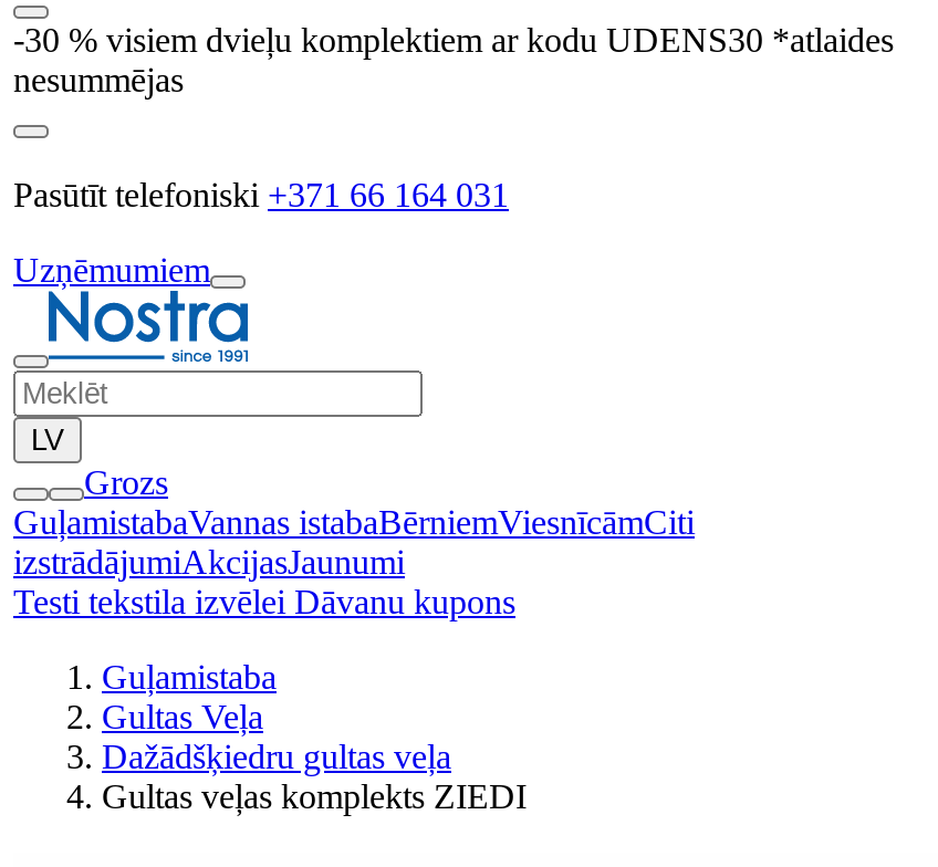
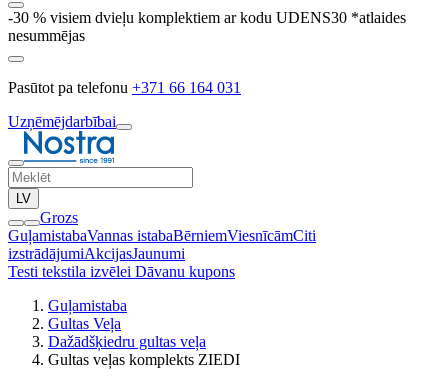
- Pasūtīt telefoniski +371 66 164 031
+ Pasūtot pa telefonu +371 66 164 031

- Uzņēmumiem
+ Uzņēmējdarbībai
